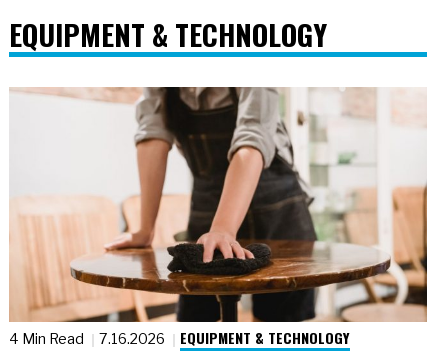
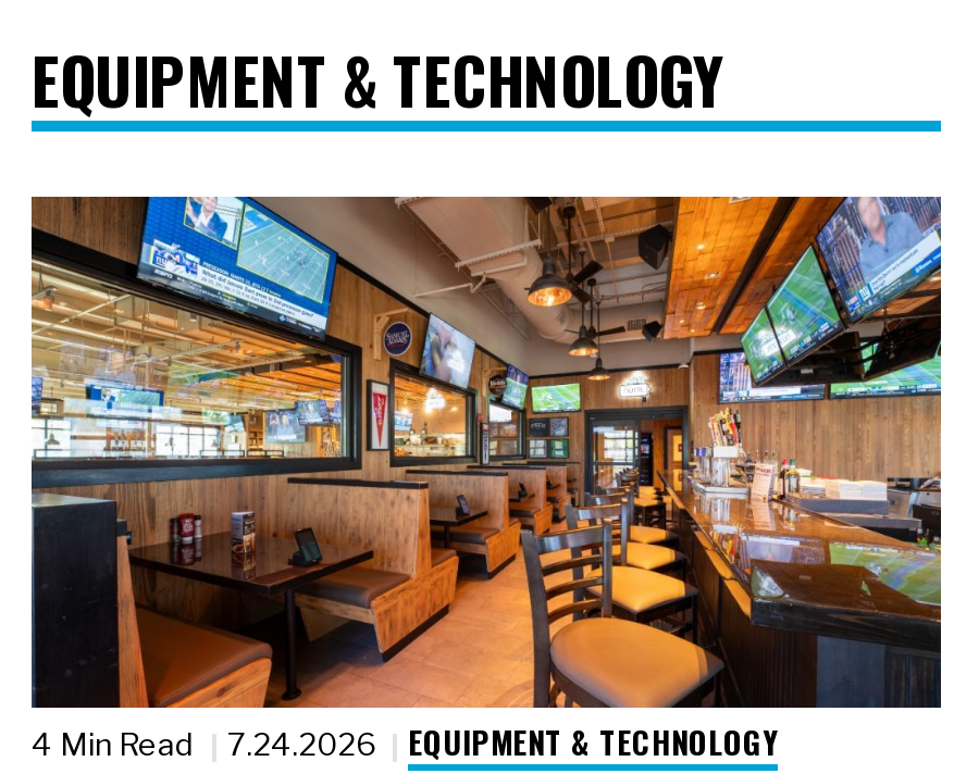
- [image]
- 4 Min Read 7.16.2026 EQUIPMENT & TECHNOLOGY
+ [image]
+ 4 Min Read 7.24.2026 EQUIPMENT & TECHNOLOGY
